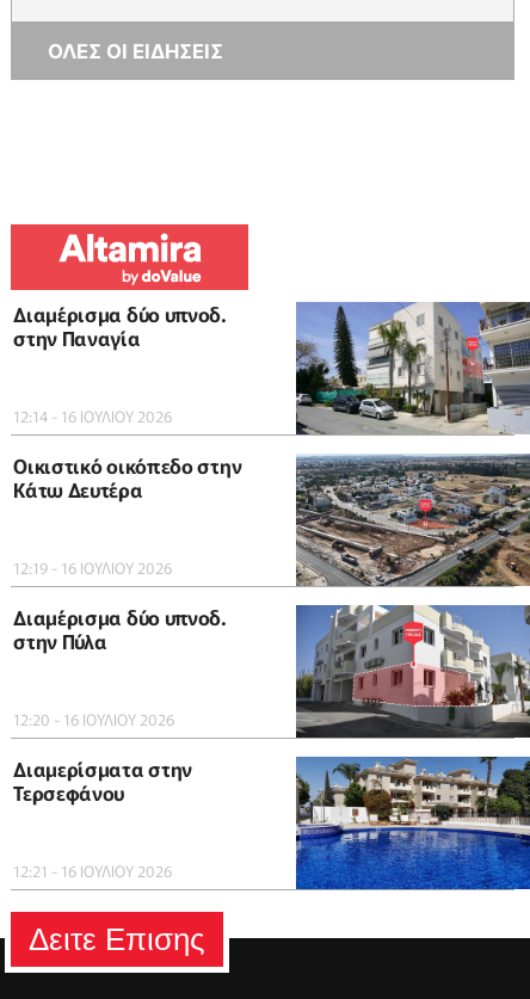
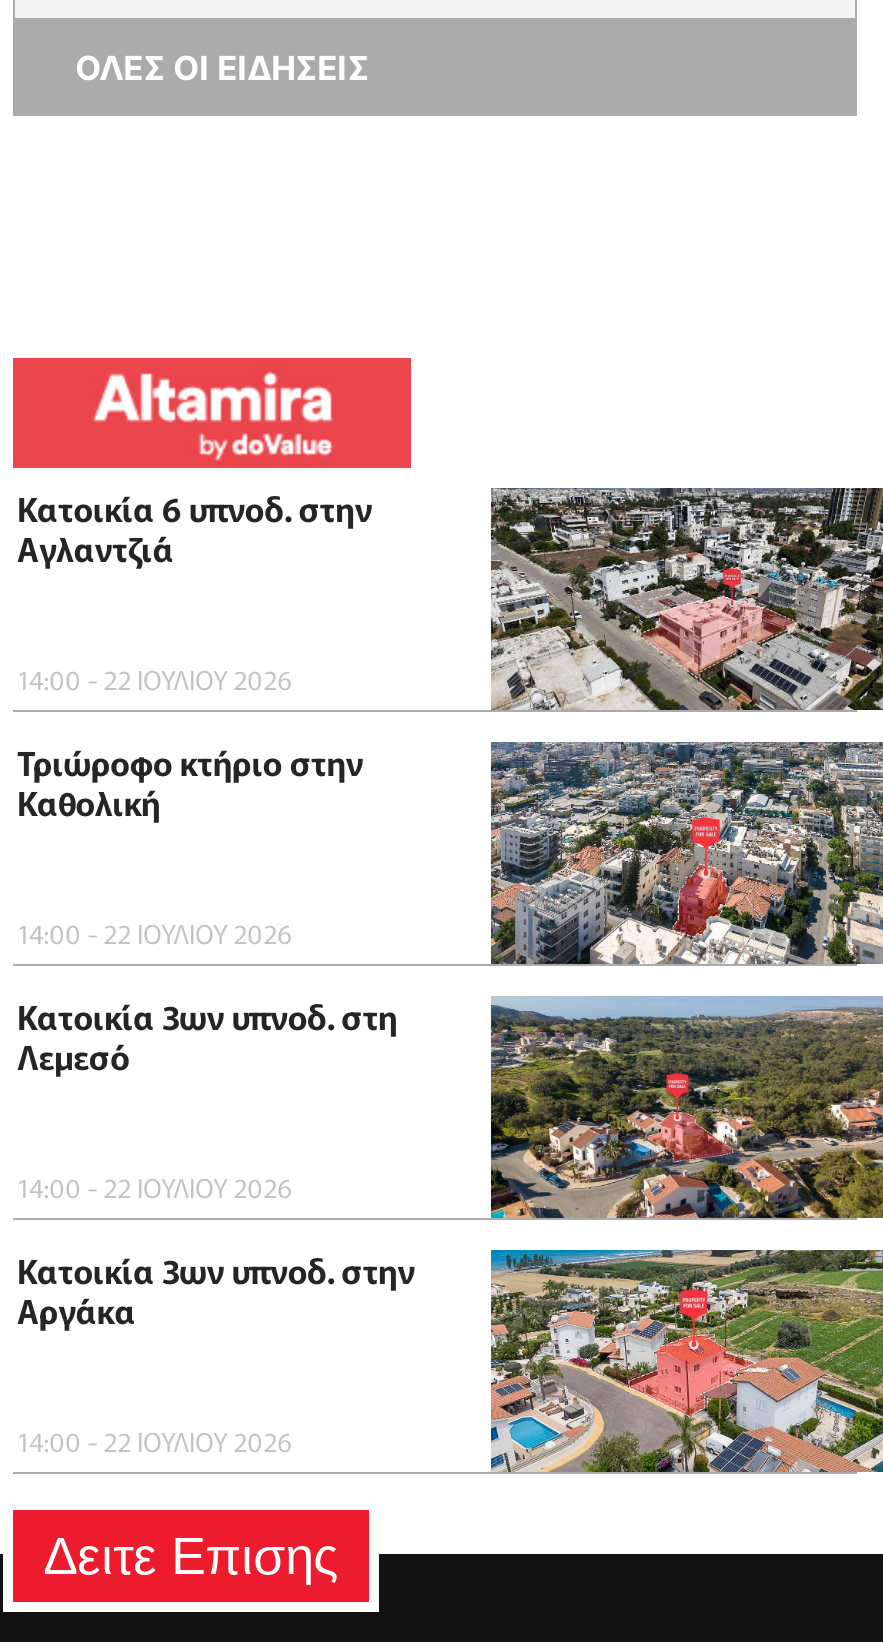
- Διαμέρισμα δύο υπνοδ.
- στην Παναγία
+ Κατοικία 6 υπνοδ. στην
+ Αγλαντζιά

- [image]
+ [image]

- 12:14 - 16 ΙΟΥΛΙΟΥ 2026
+ 14:00 - 22 ΙΟΥΛΙΟΥ 2026

- Οικιστικό οικόπεδο στην
- Κάτω Δευτέρα
+ Τριώροφο κτήριο στην
+ Καθολική

- [image]
+ [image]

- 12:19 - 16 ΙΟΥΛΙΟΥ 2026
+ 14:00 - 22 ΙΟΥΛΙΟΥ 2026

- Διαμέρισμα δύο υπνοδ.
- στην Πύλα
+ Κατοικία 3ων υπνοδ. στη
+ Λεμεσό

- [image]
+ [image]

- 12:20 - 16 ΙΟΥΛΙΟΥ 2026
+ 14:00 - 22 ΙΟΥΛΙΟΥ 2026

- Διαμερίσματα στην
- Τερσεφάνου
+ Κατοικία 3ων υπνοδ. στην
+ Αργάκα

- [image]
+ [image]

- 12:21 - 16 ΙΟΥΛΙΟΥ 2026
+ 14:00 - 22 ΙΟΥΛΙΟΥ 2026
